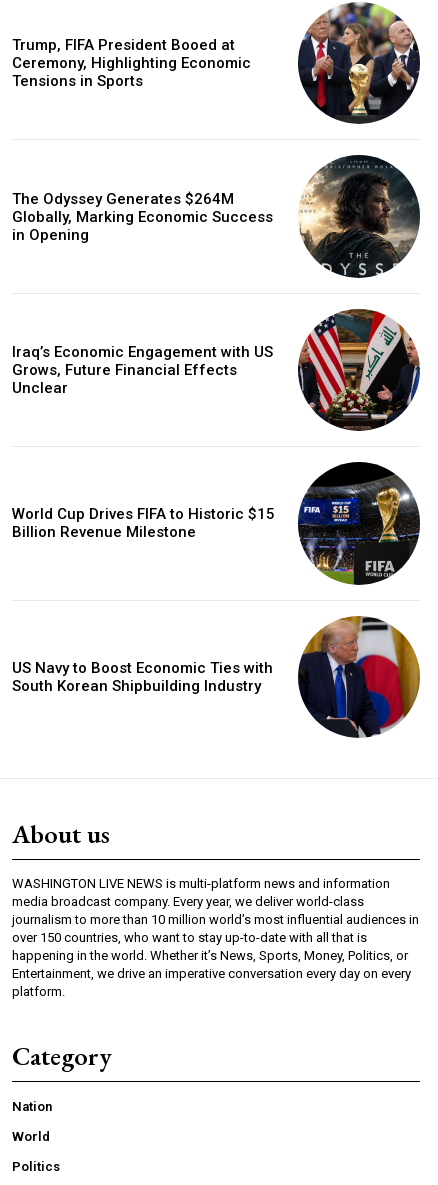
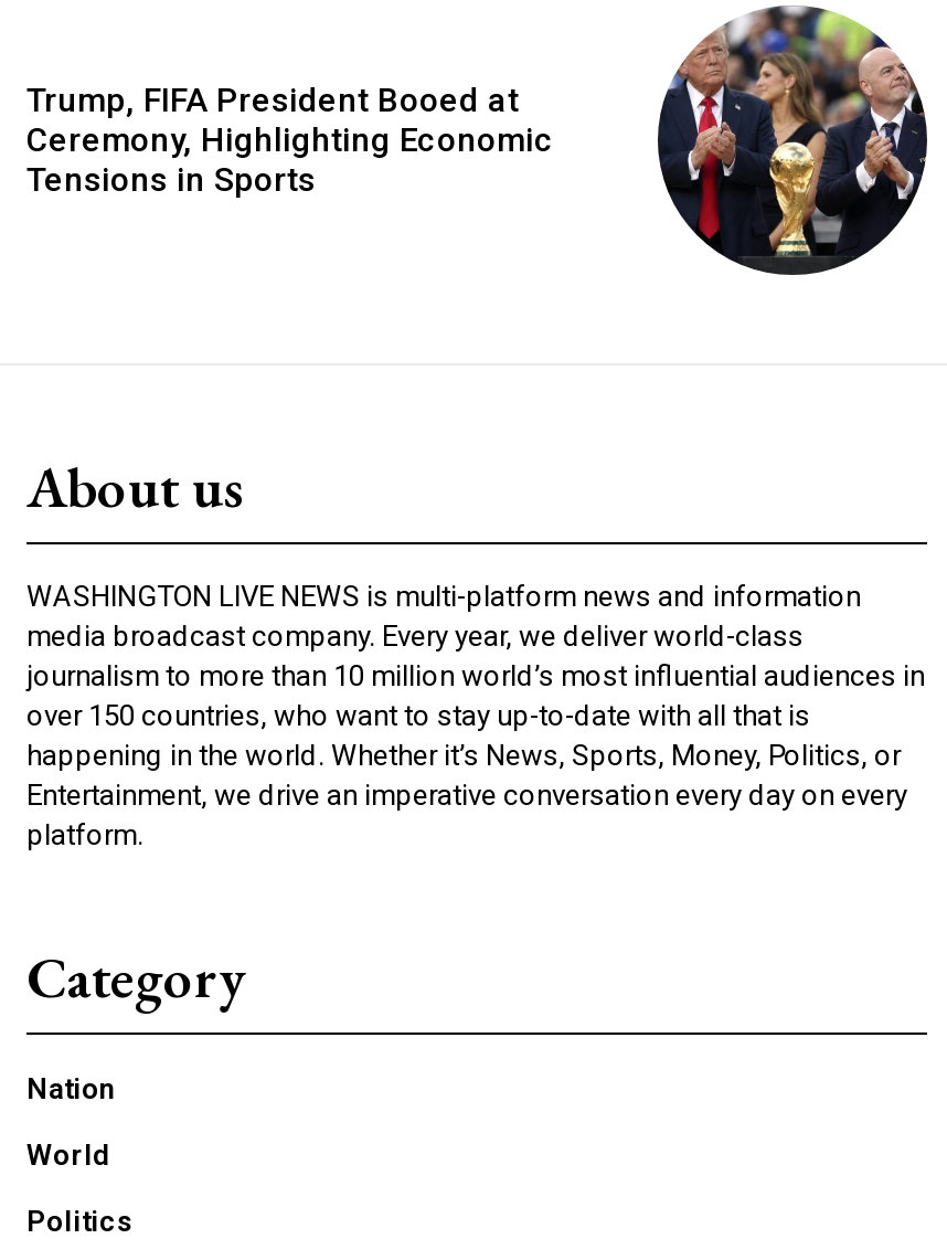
- [image]
- The Odyssey Generates $264M
- Globally, Marking Economic Success
- in Opening

- [image]
- Iraq’s Economic Engagement with US
- Grows, Future Financial Effects
- Unclear

- [image]
- World Cup Drives FIFA to Historic $15
- Billion Revenue Milestone

- [image]
- US Navy to Boost Economic Ties with
- South Korean Shipbuilding Industry
